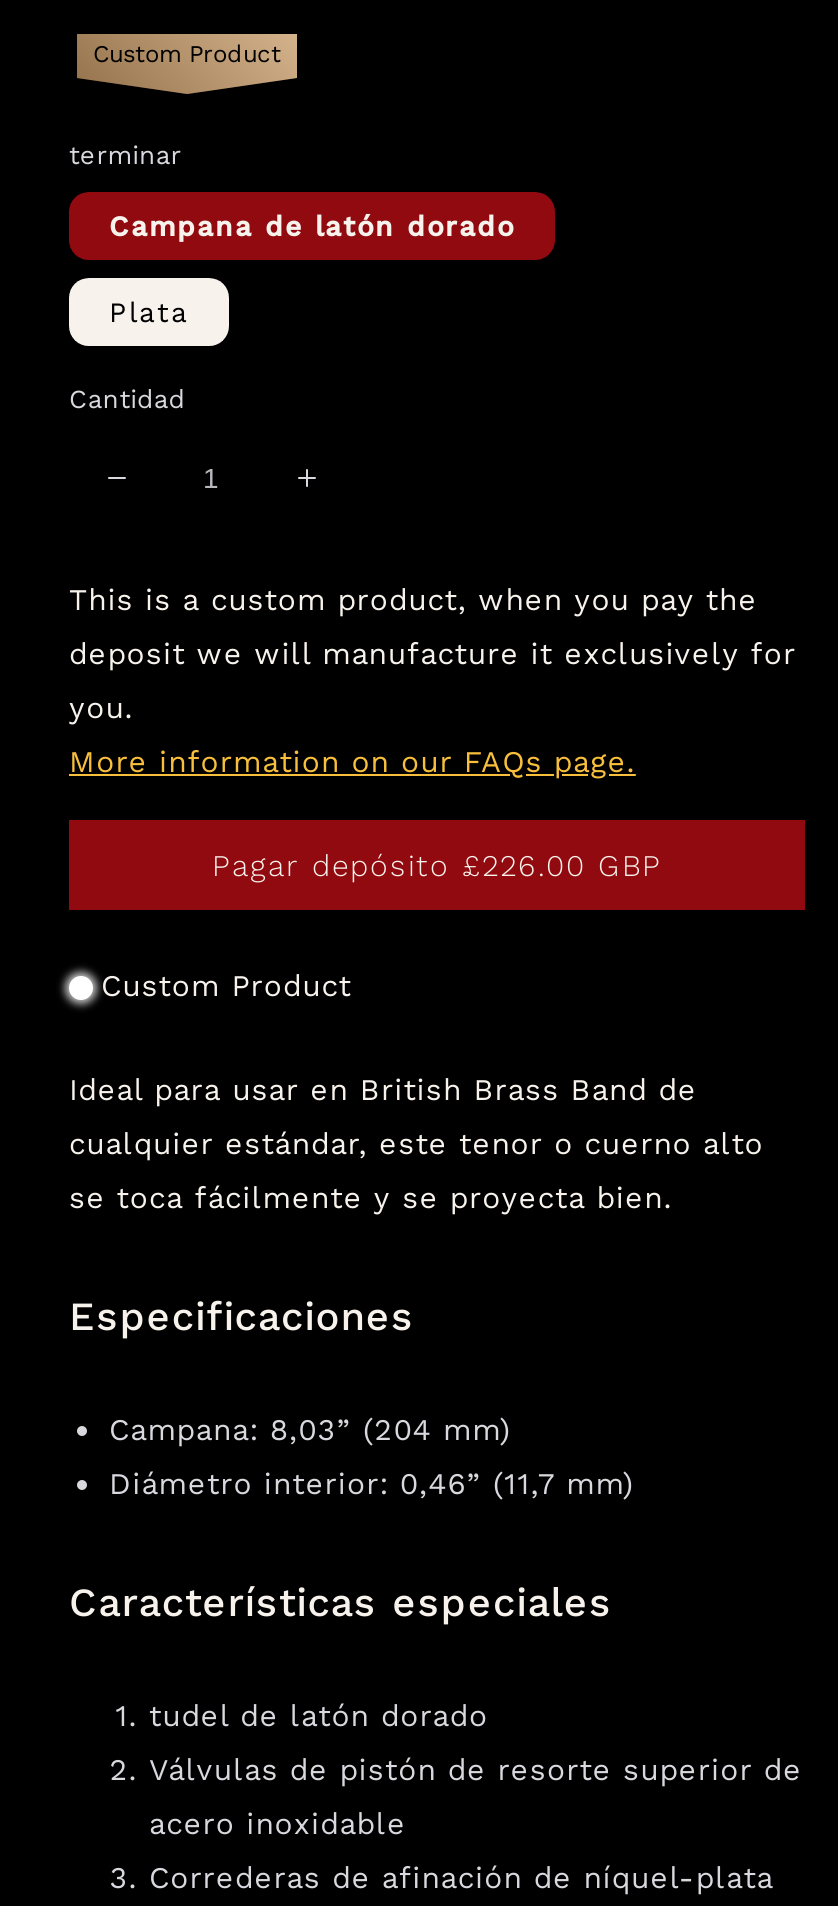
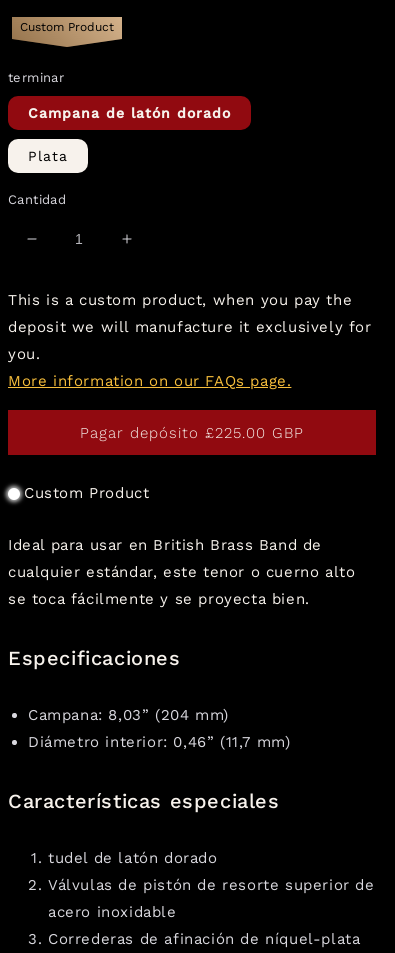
- Pagar depósito £226.00 GBP
+ Pagar depósito £225.00 GBP
